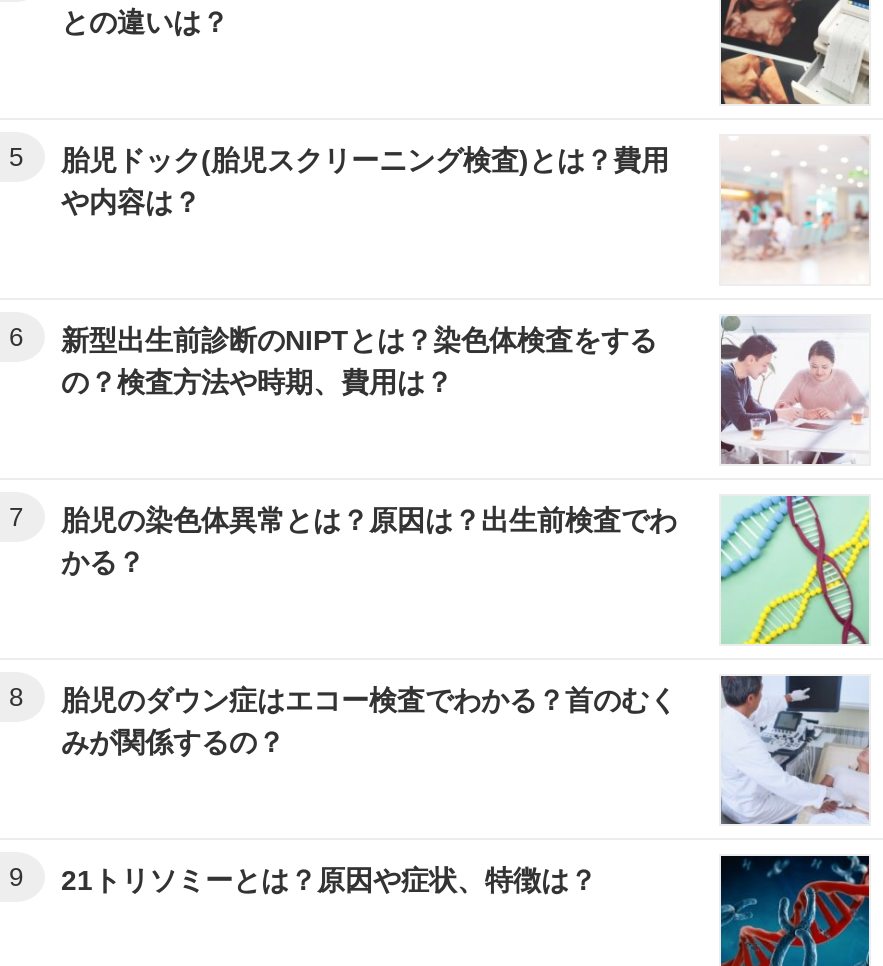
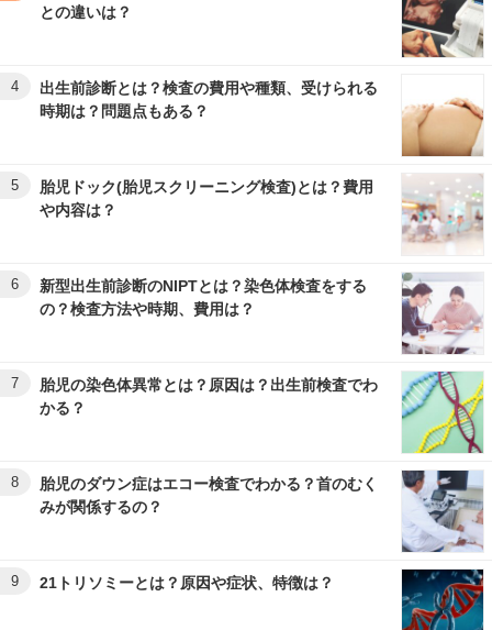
+ [image]
+ 4
+ 出生前診断とは？検査の費用や種類、受けられる
+ 時期は？問題点もある？
